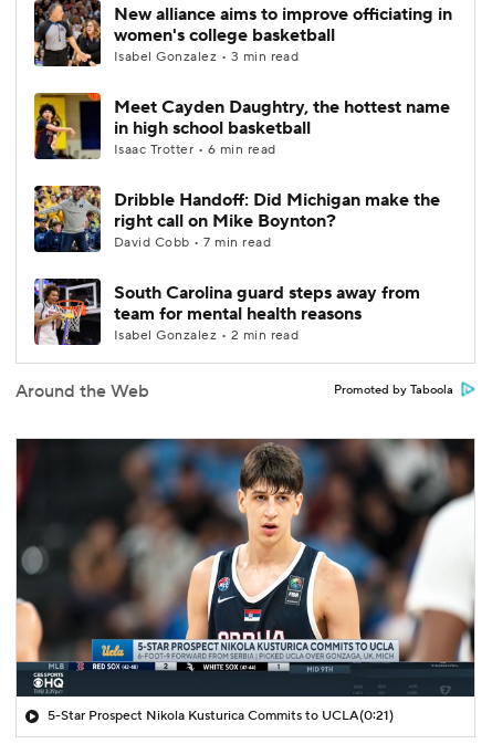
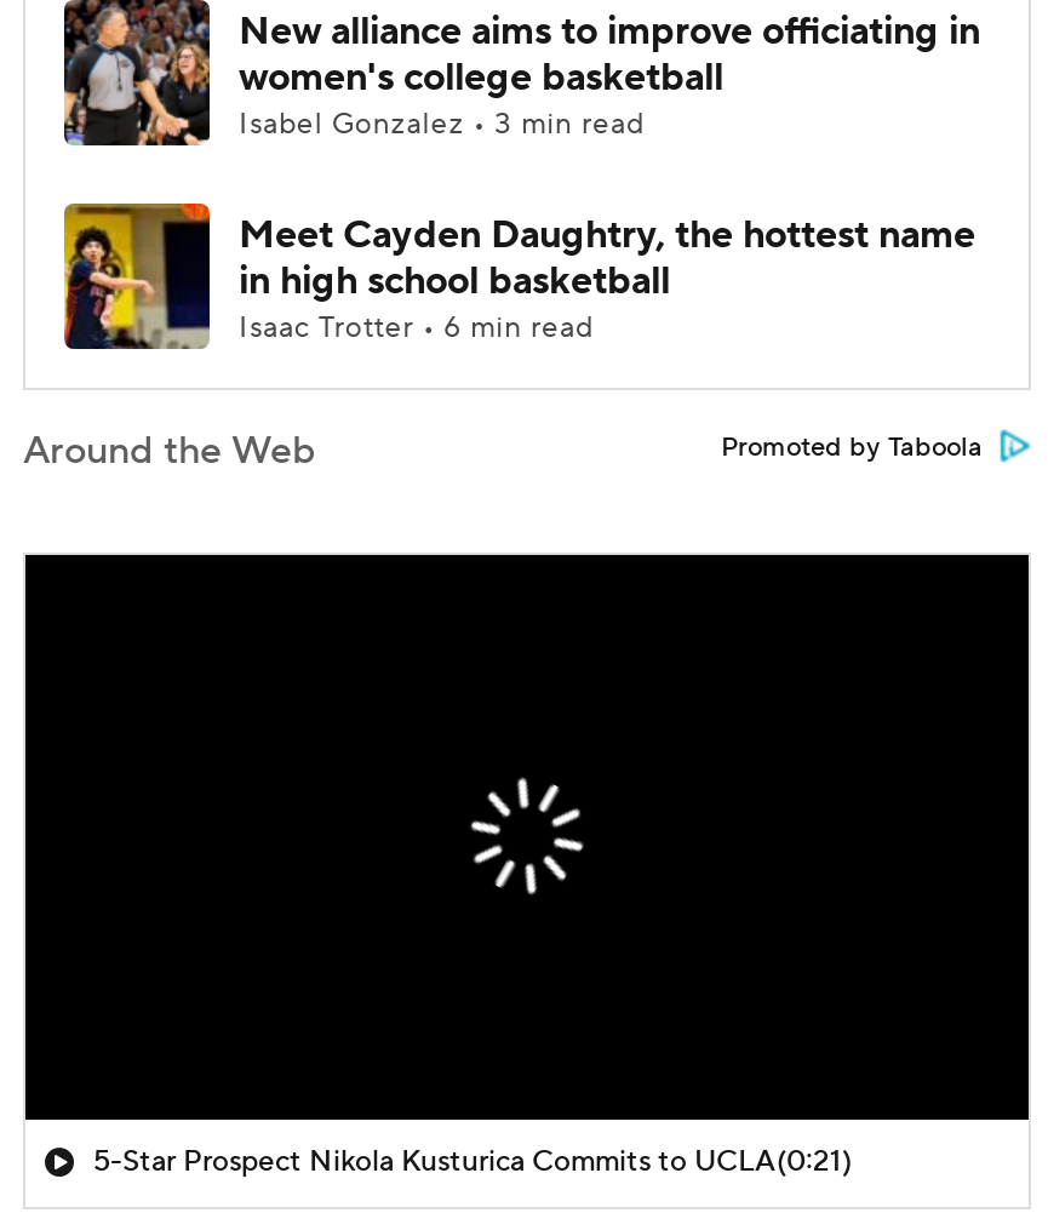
- [image]
- Dribble Handoff: Did Michigan make the
- right call on Mike Boynton?
- David Cobb • 7 min read
- South Carolina guard steps away from
- team for mental health reasons
- Isabel Gonzalez • 2 min read

- [image]

- [image]
